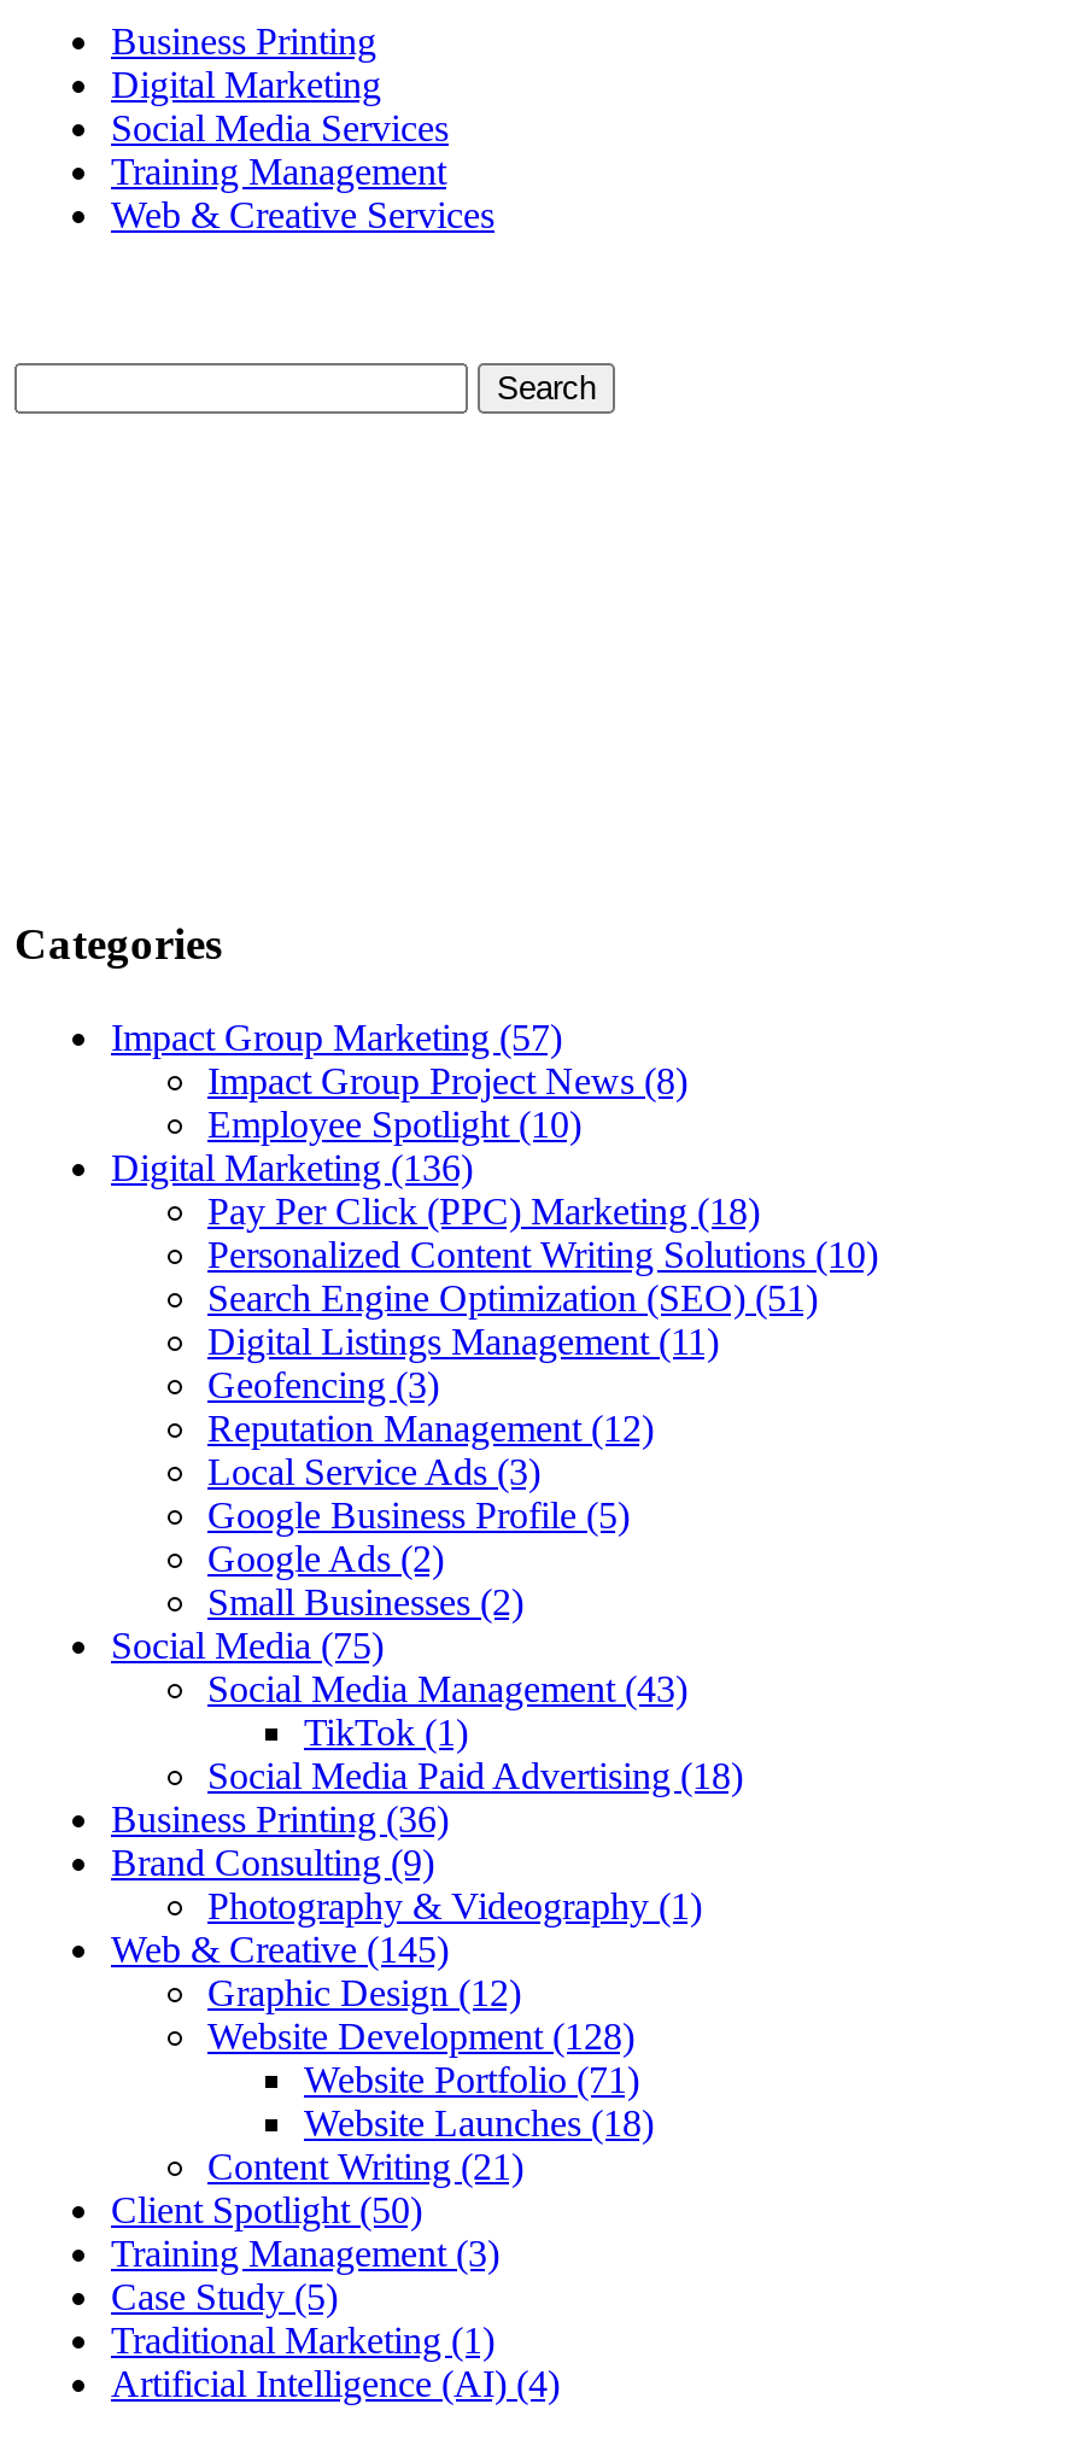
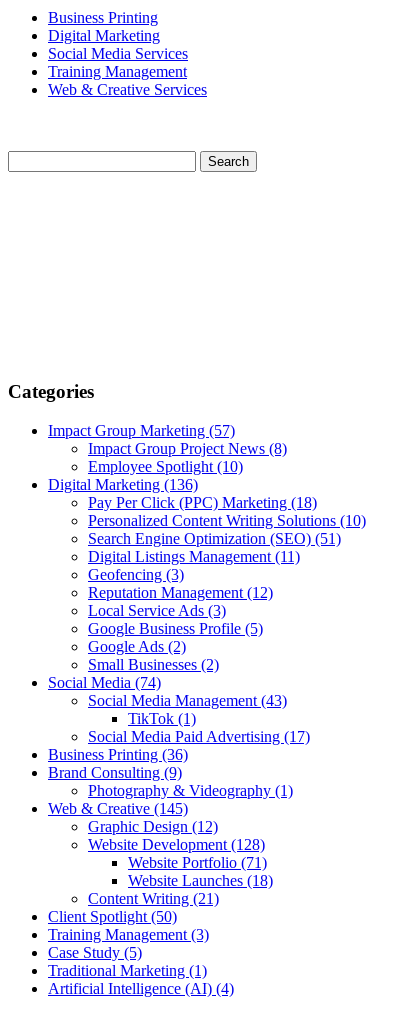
- Social Media (75)
+ Social Media (74)

- Social Media Paid Advertising (18)
+ Social Media Paid Advertising (17)
